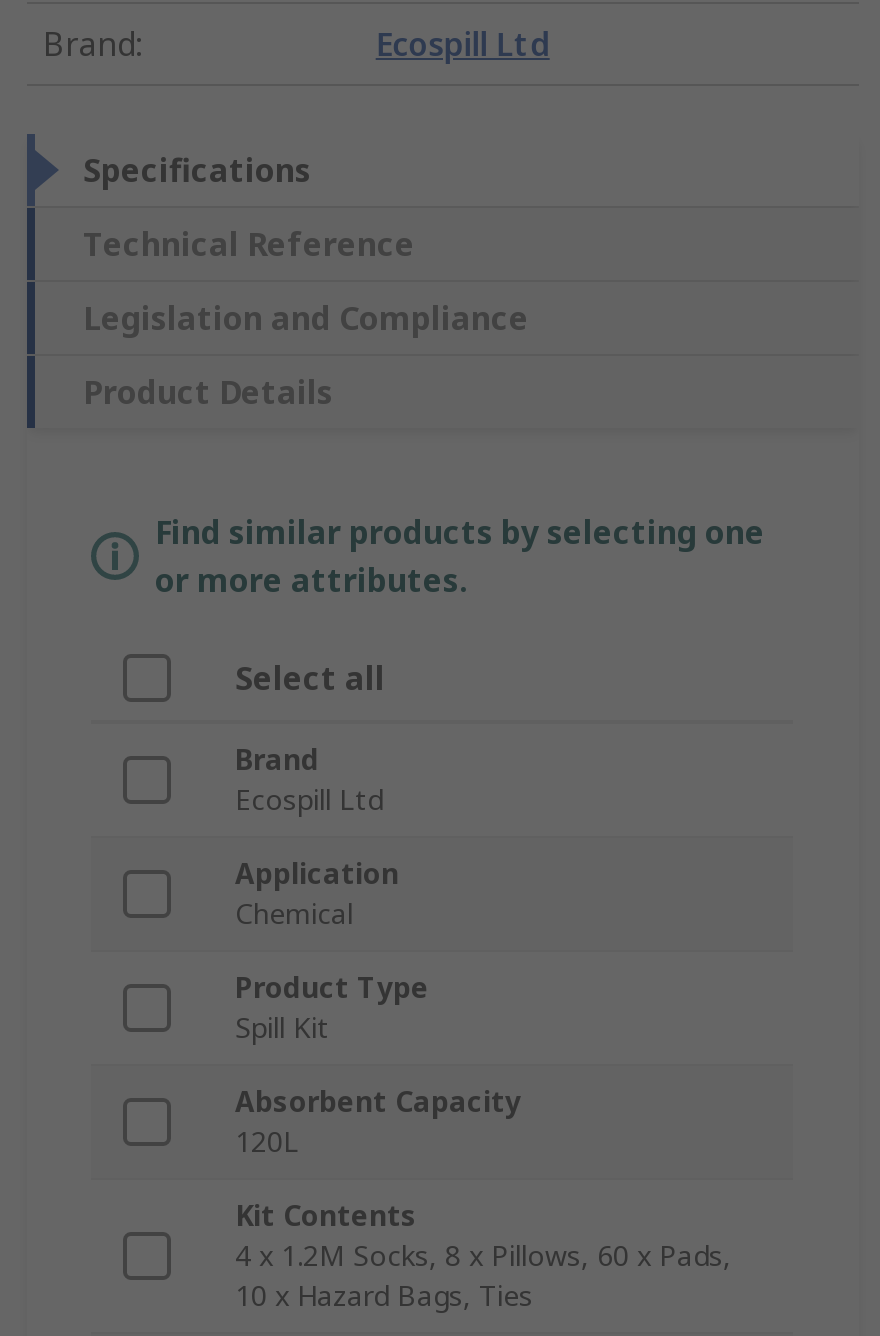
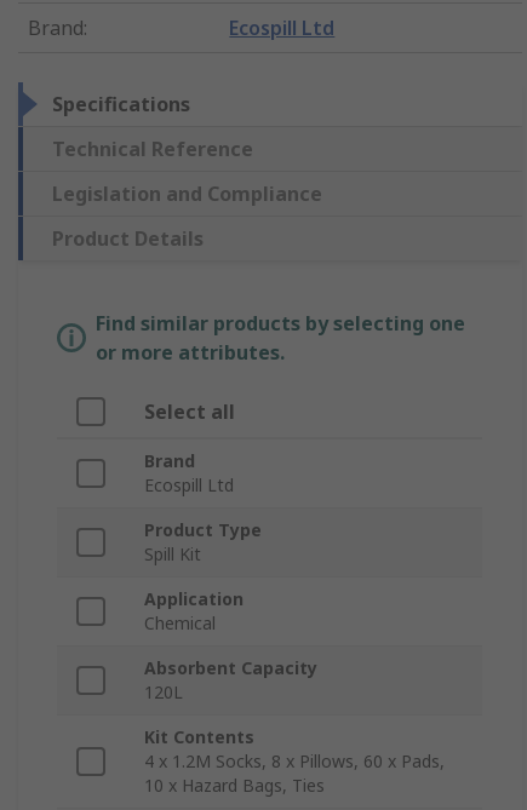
moved down: Application | Chemical

moved up: Product Type | Spill Kit
